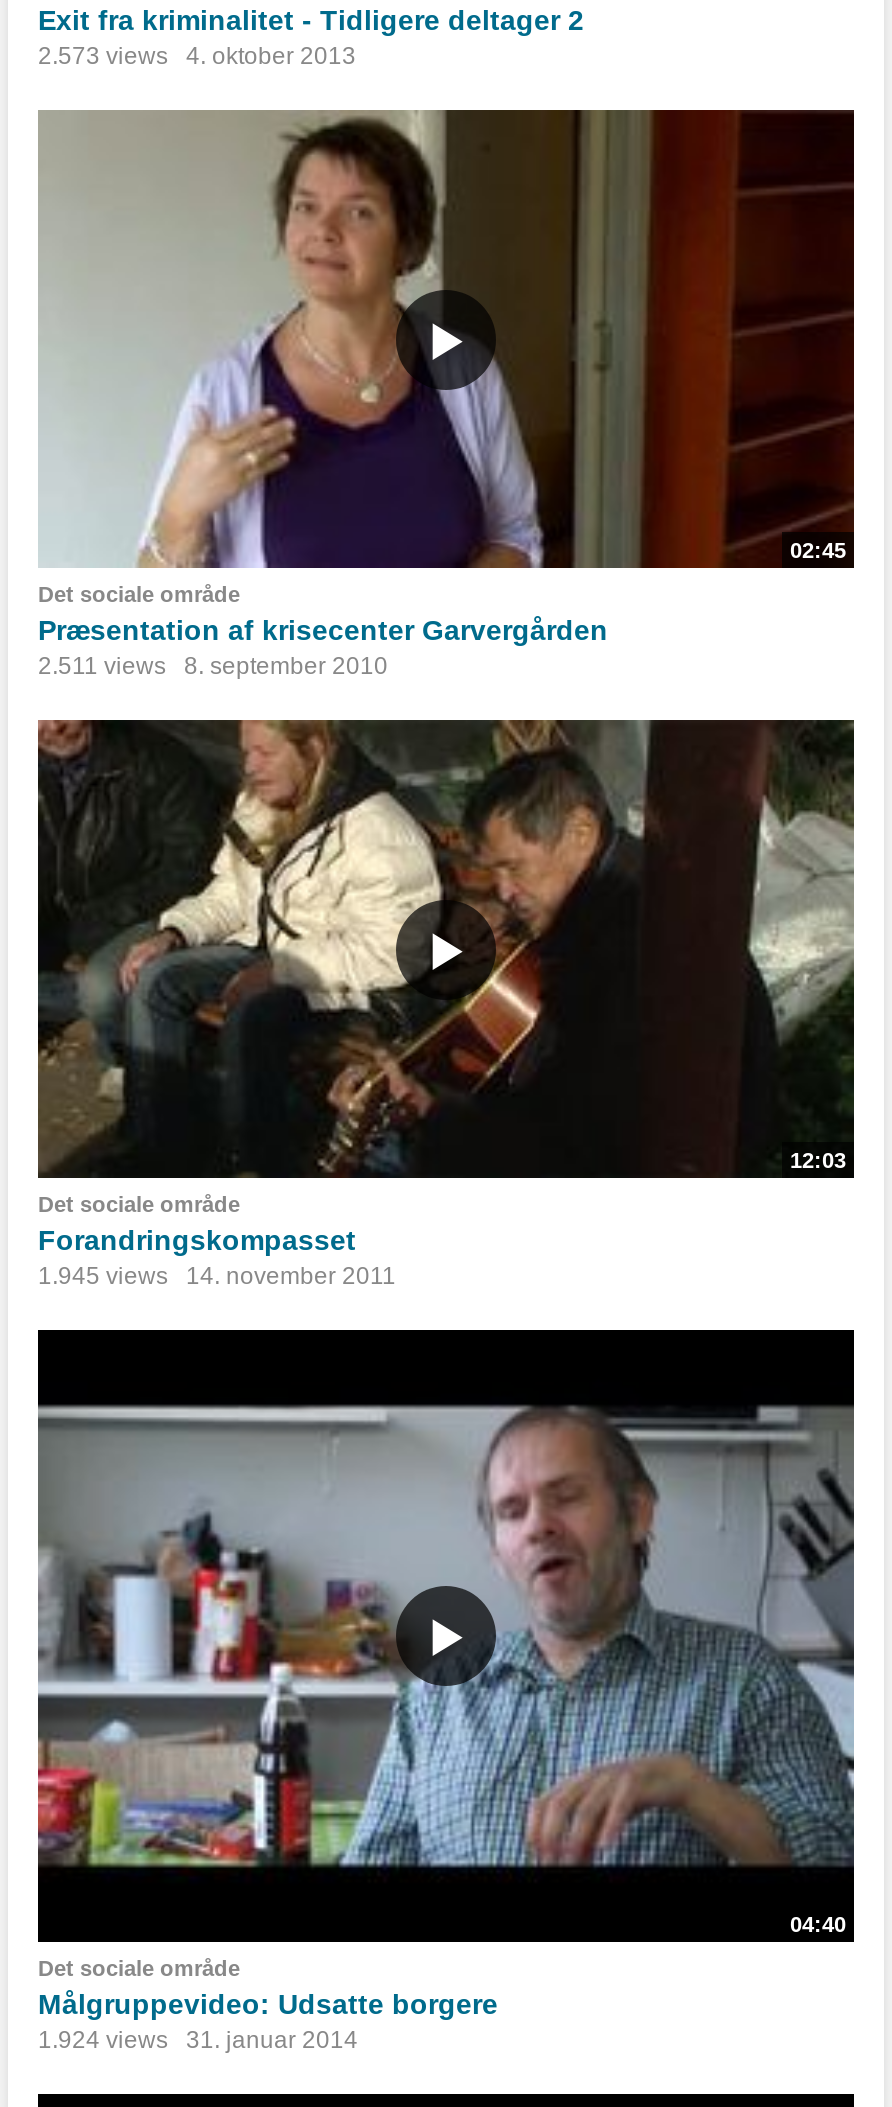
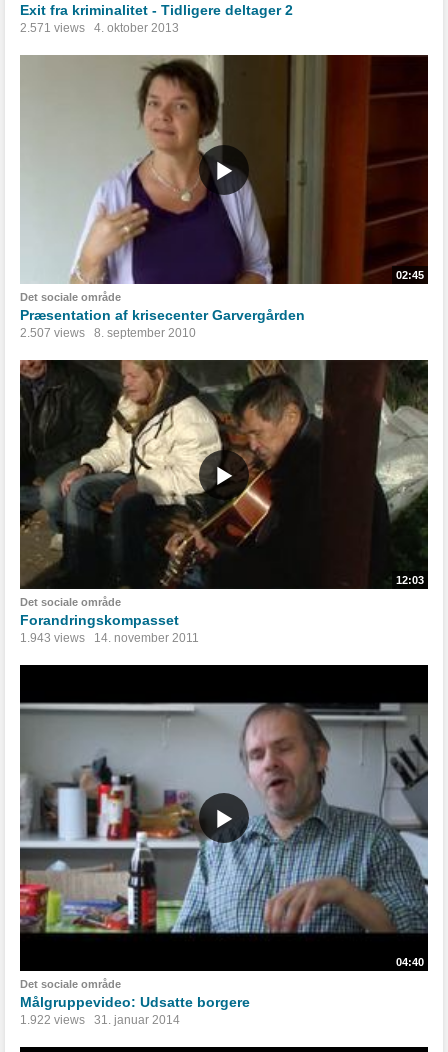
- 2.573 views 4. oktober 2013
+ 2.571 views 4. oktober 2013

- 2.511 views 8. september 2010
+ 2.507 views 8. september 2010

- 1.945 views 14. november 2011
+ 1.943 views 14. november 2011

- 1.924 views 31. januar 2014
+ 1.922 views 31. januar 2014
